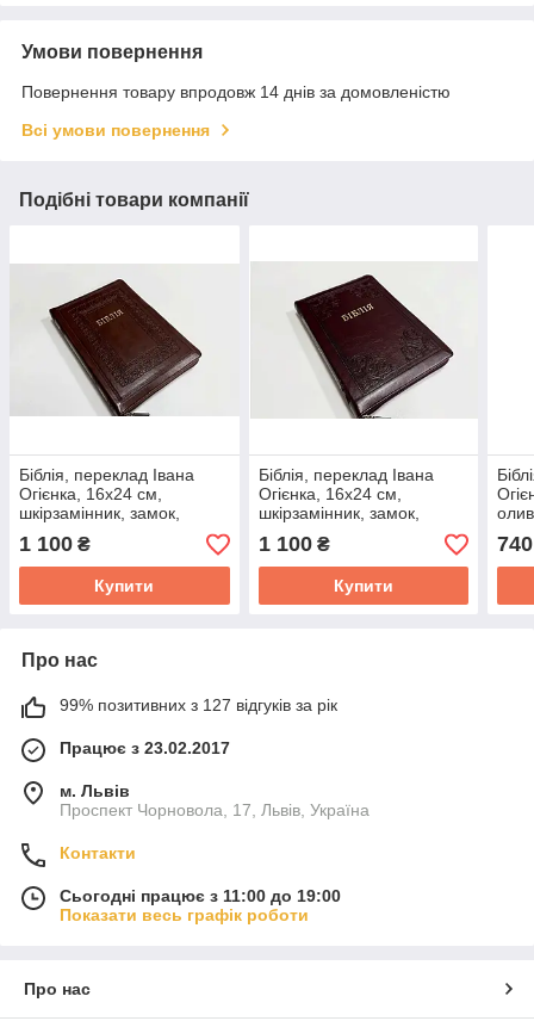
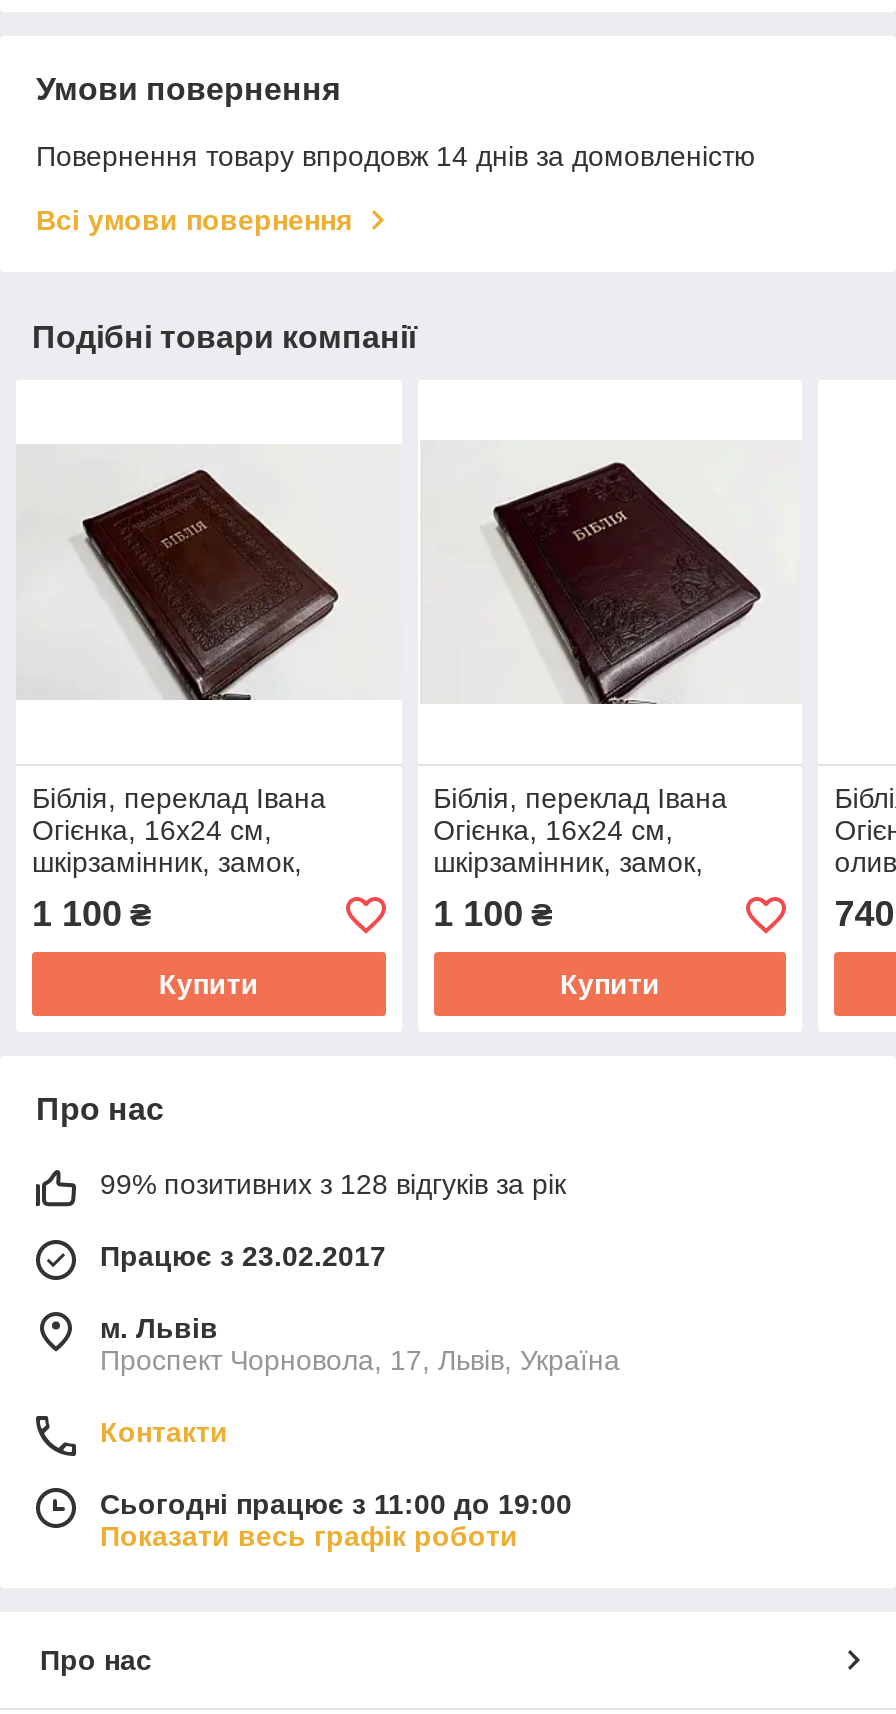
- 99% позитивних з 127 відгуків за рік
+ 99% позитивних з 128 відгуків за рік
